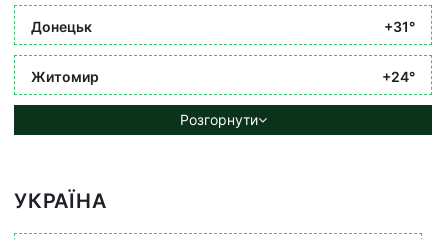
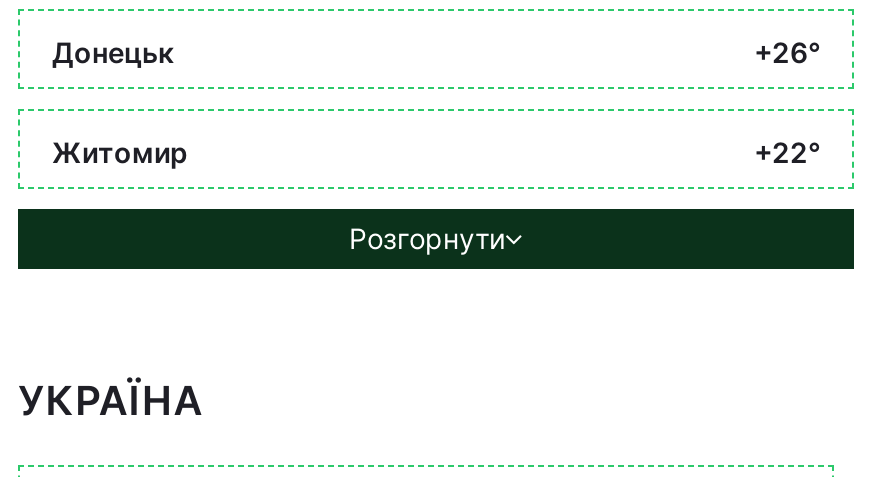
- +31°
+ +26°

- +24°
+ +22°
